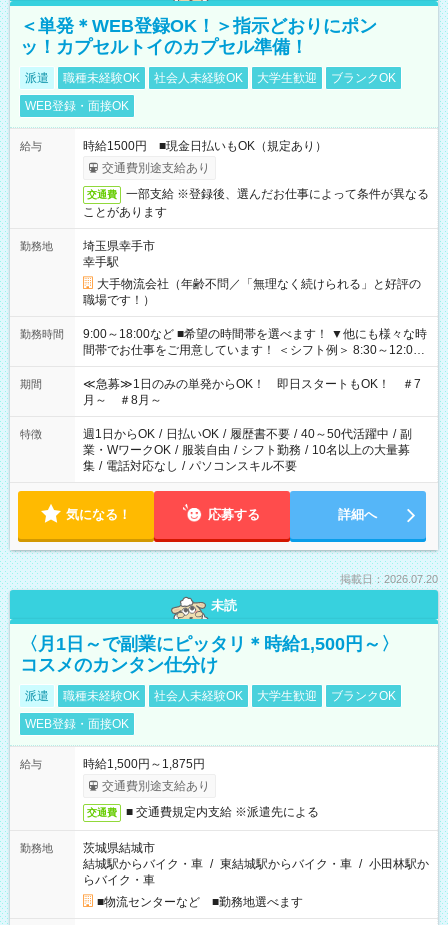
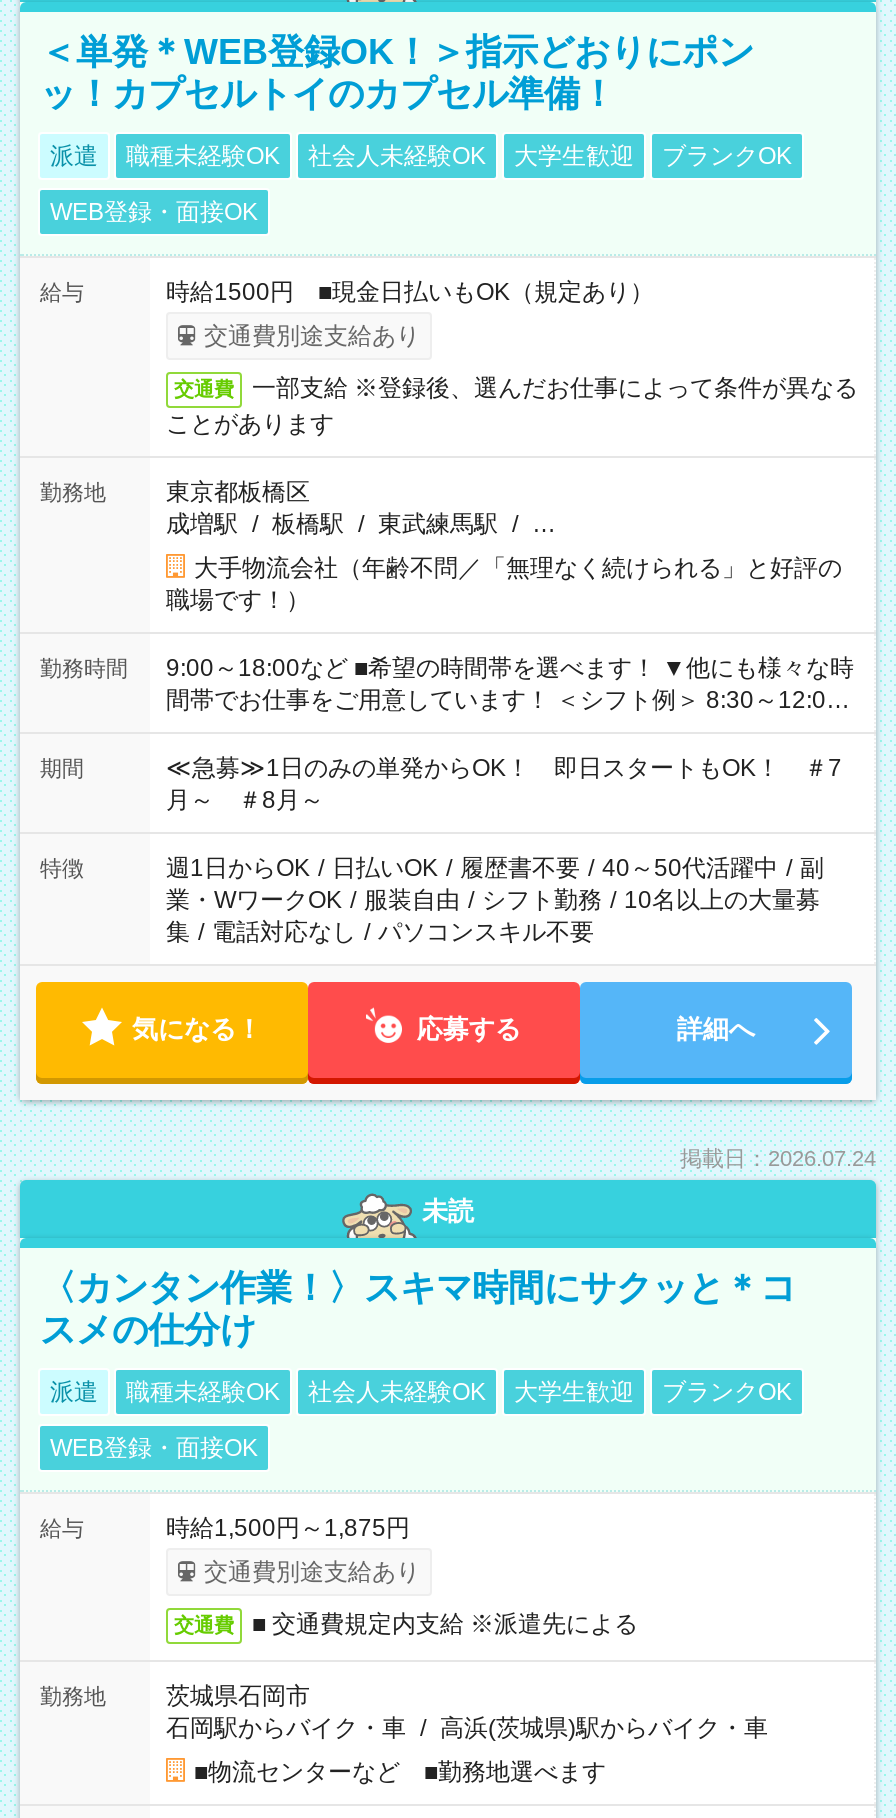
- 埼玉県幸手市
- 幸手駅
+ 東京都板橋区
+ 成増駅 / 板橋駅 / 東武練馬駅 / …

- 掲載日：2026.07.20
+ 掲載日：2026.07.24

- 〈月1日～で副業にピッタリ＊時給1,500円～〉
- コスメのカンタン仕分け
+ 〈カンタン作業！〉スキマ時間にサクッと＊コ
+ スメの仕分け

- 茨城県結城市
- 結城駅からバイク・車 / 東結城駅からバイク・車 / 小田林駅か
- らバイク・車
+ 茨城県石岡市
+ 石岡駅からバイク・車 / 高浜(茨城県)駅からバイク・車
